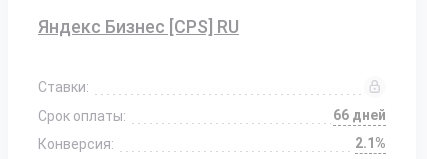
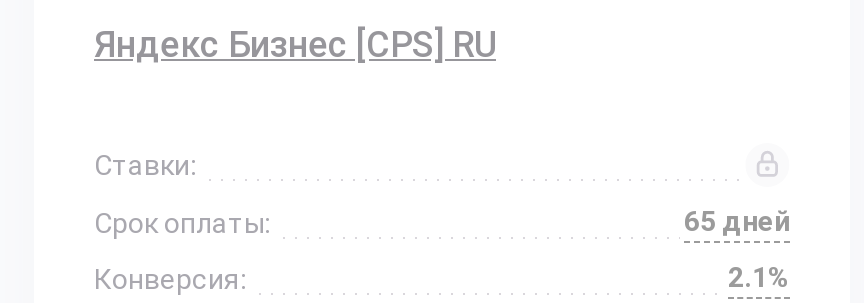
- 66 дней
+ 65 дней
